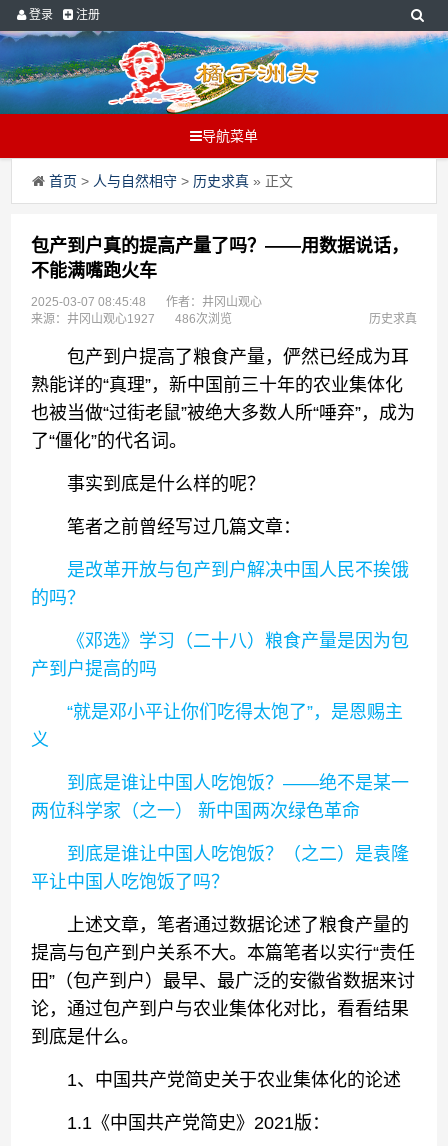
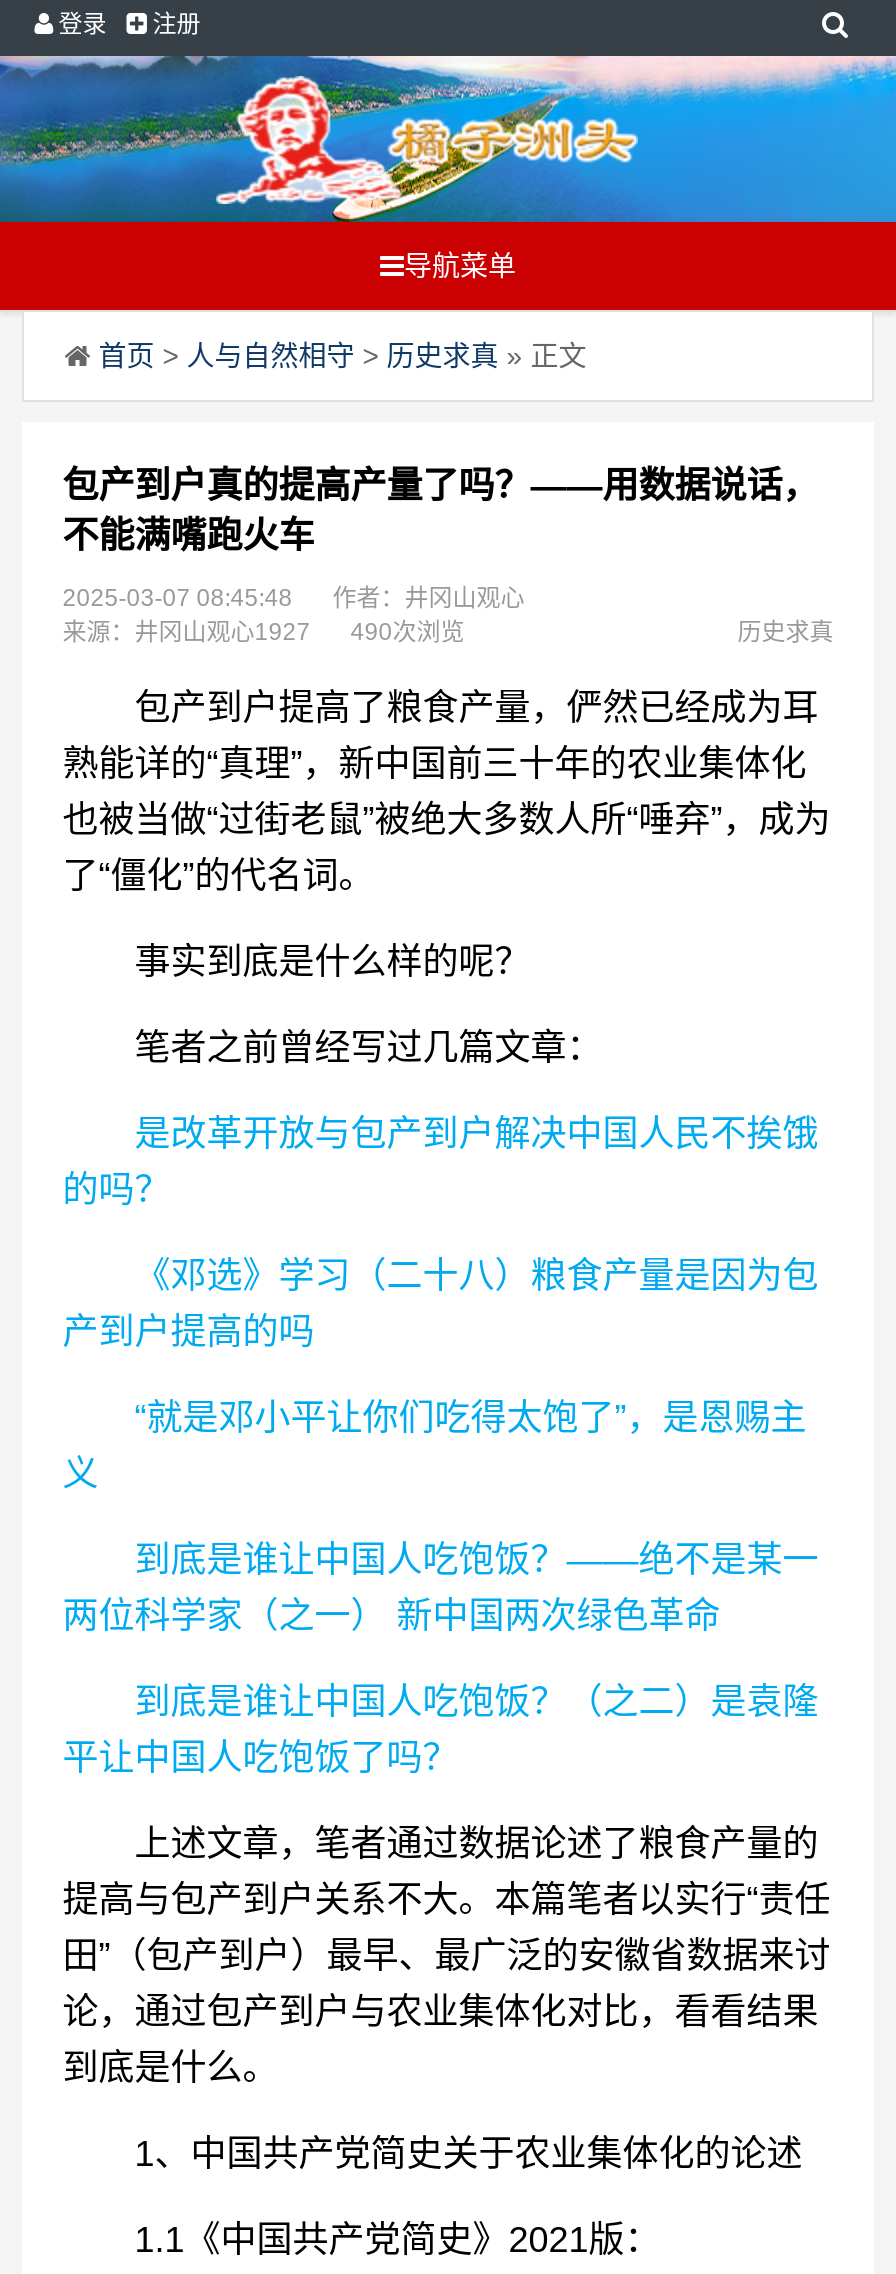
- 来源：井冈山观心1927 486次浏览
+ 来源：井冈山观心1927 490次浏览
